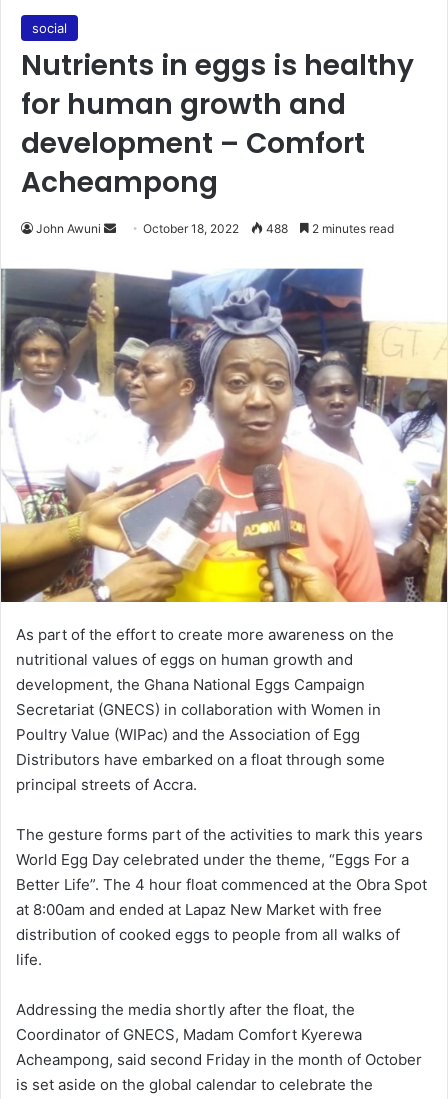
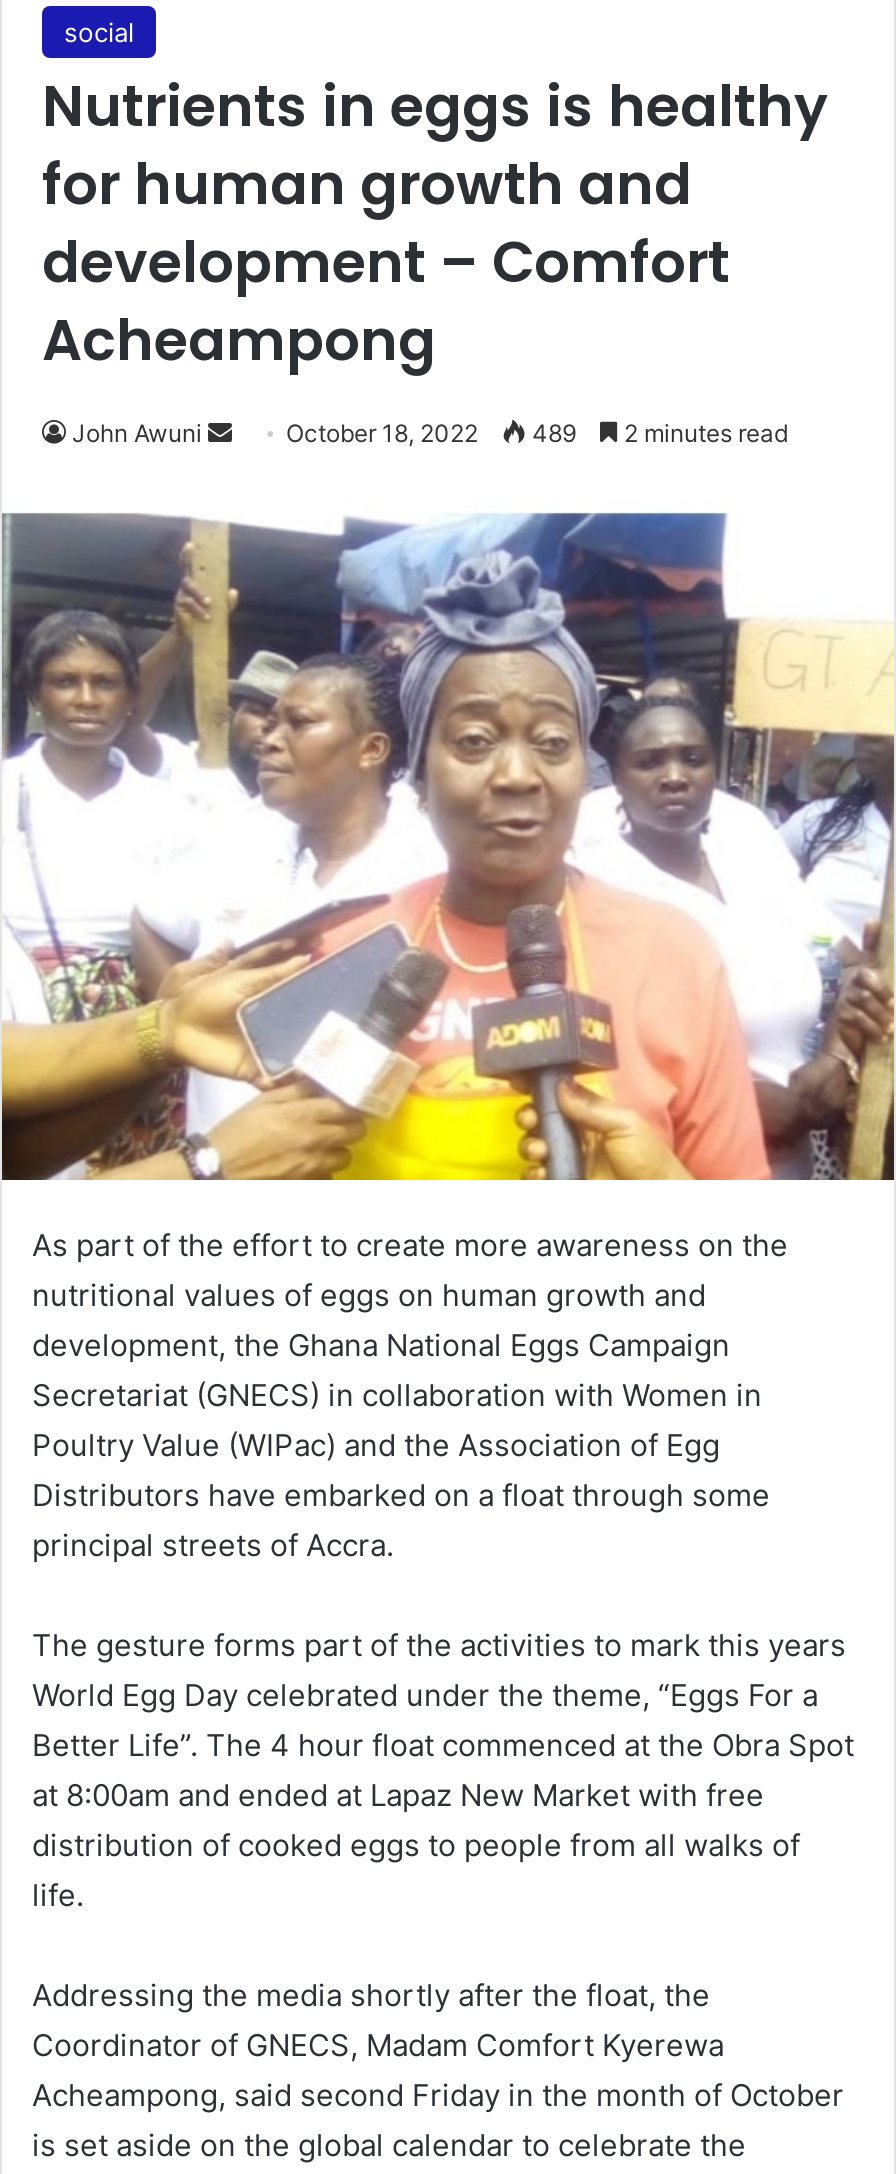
- 488
+ 489
